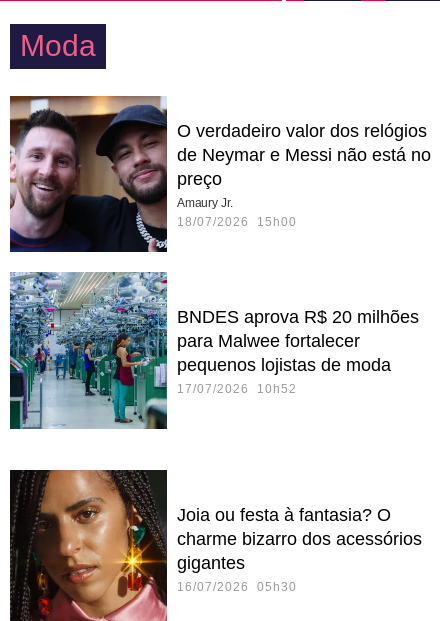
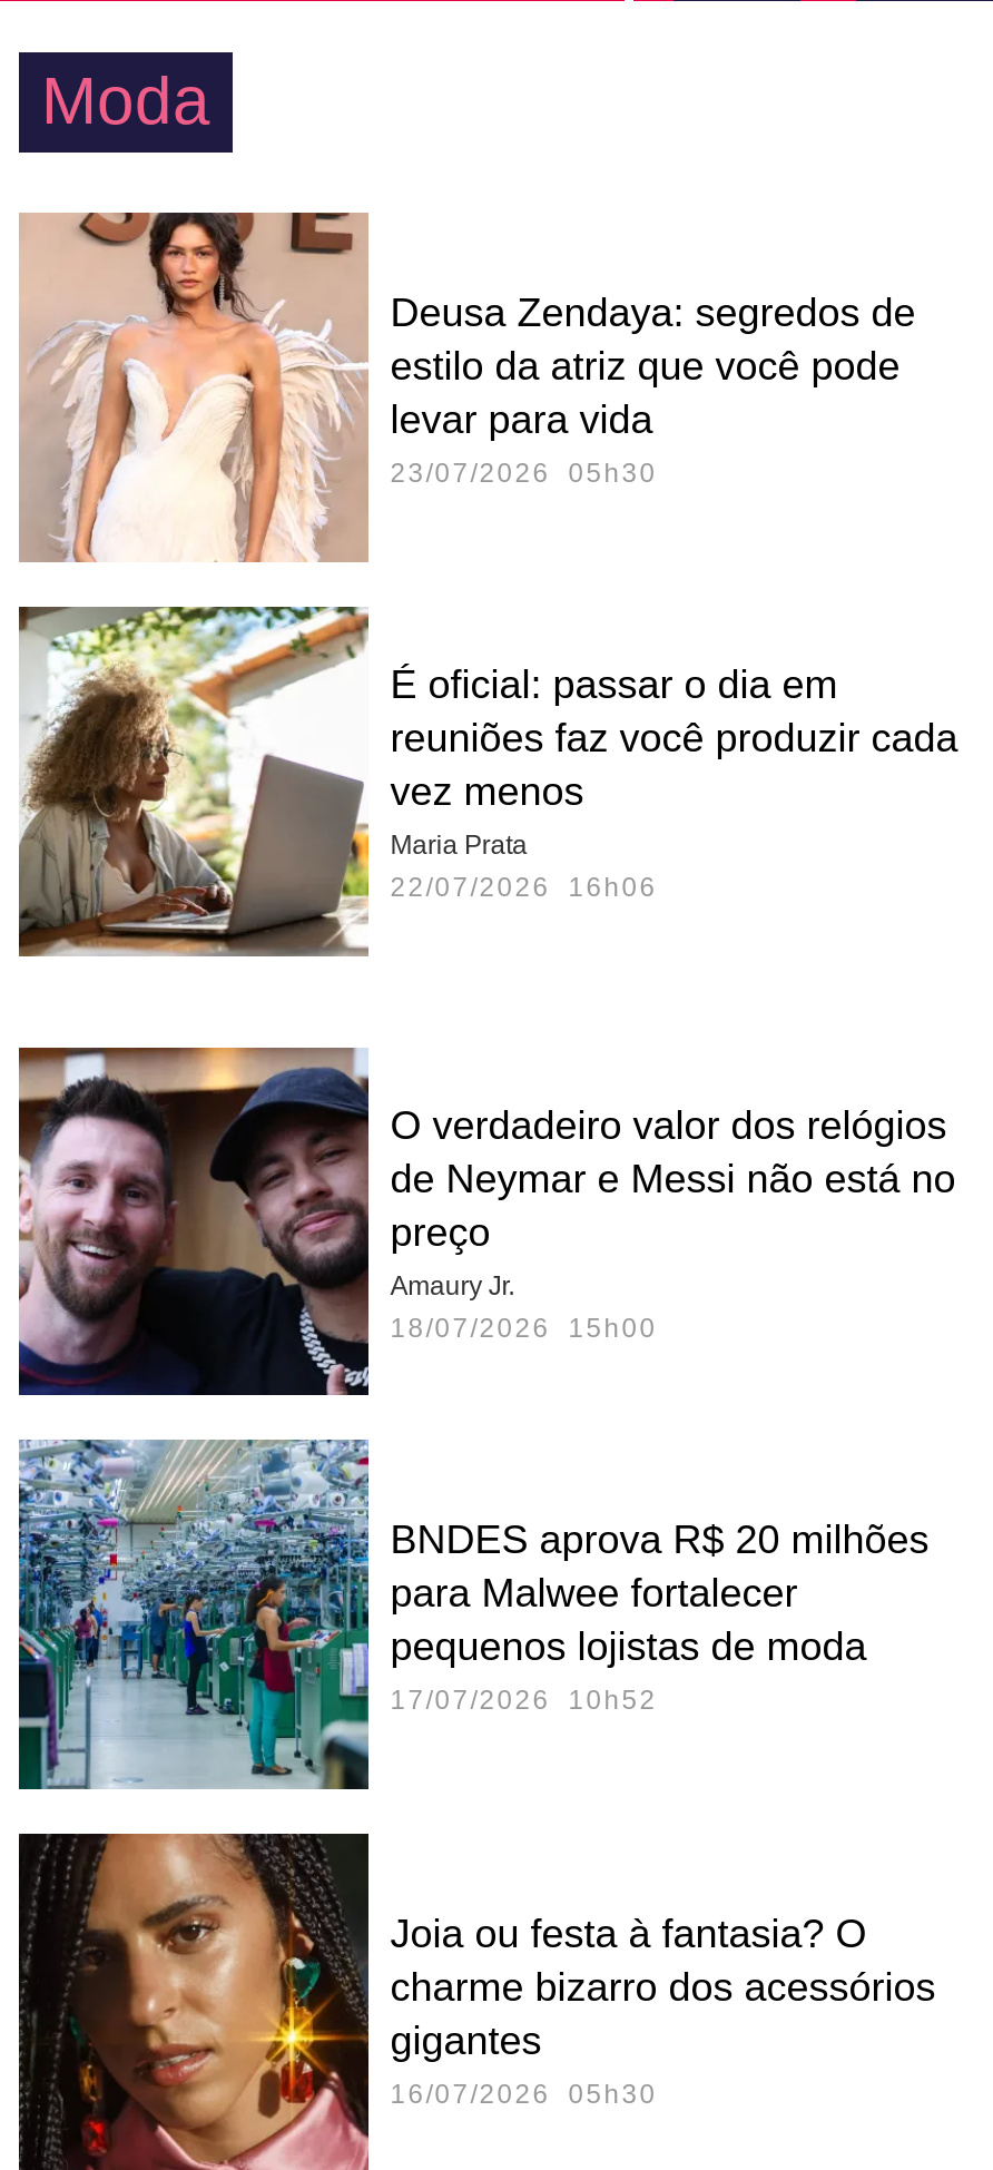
+ [image]
+ É oficial: passar o dia em
+ reuniões faz você produzir cada
+ vez menos
+ Maria Prata
+ 22/07/2026 16h06

+ [image]
+ Deusa Zendaya: segredos de
+ estilo da atriz que você pode
+ levar para vida
+ 23/07/2026 05h30

moved down: [image] | O verdadeiro valor dos relógios | de Neymar e Messi não está no | ... | pequenos lojistas de moda | 17/07/2026 10h52
